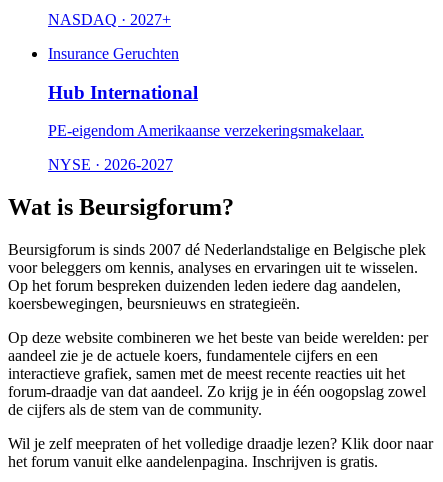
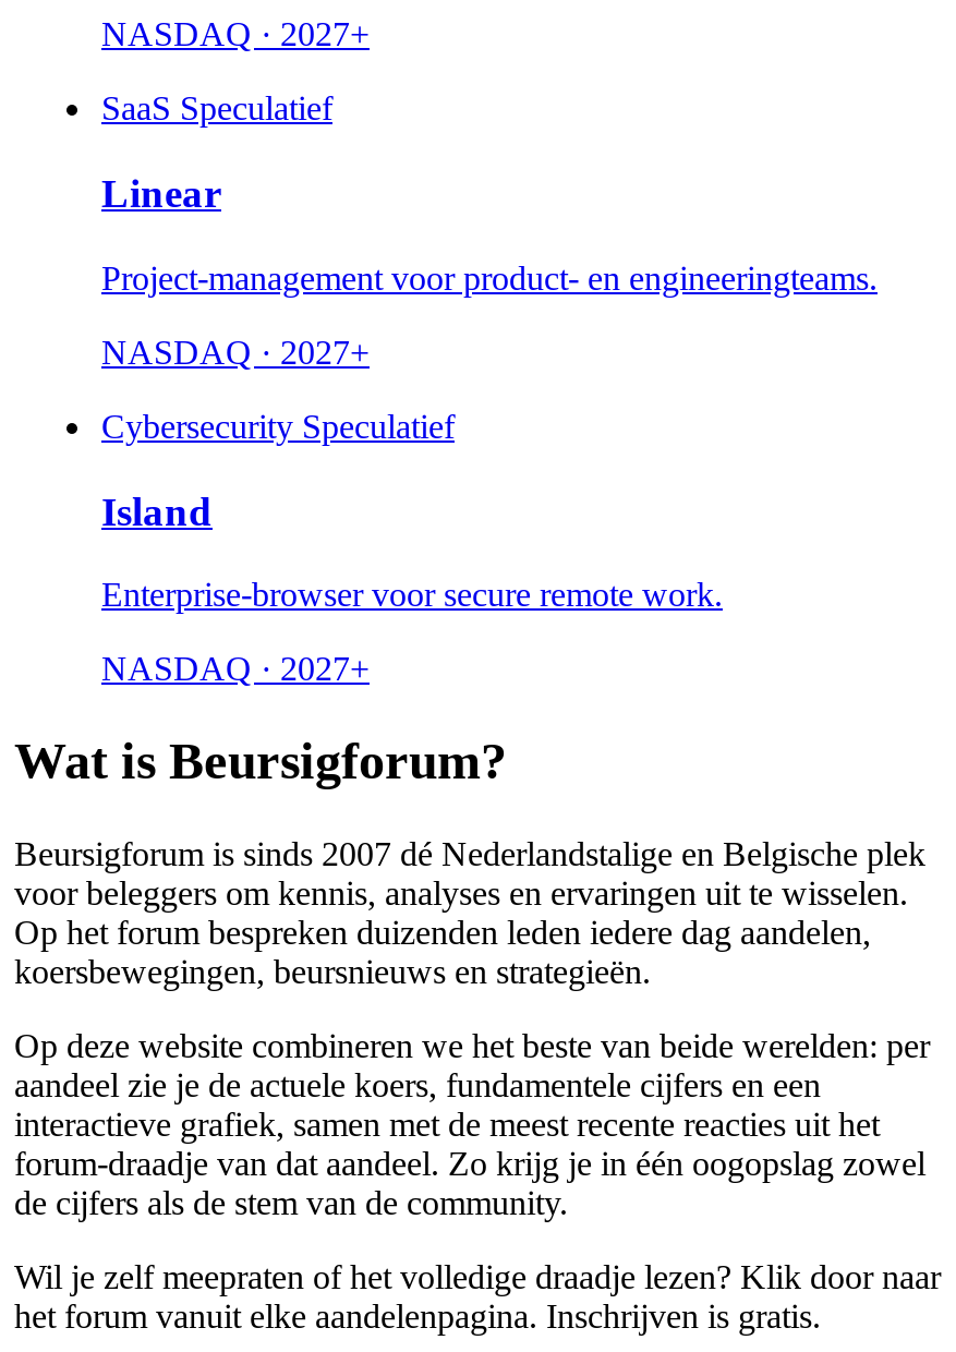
- Insurance Geruchten
- Hub International
- PE-eigendom Amerikaanse verzekeringsmakelaar.
- NYSE · 2026-2027
+ SaaS Speculatief
+ Linear
+ Project-management voor product- en engineeringteams.
+ NASDAQ · 2027+
+ Cybersecurity Speculatief
+ Island
+ Enterprise-browser voor secure remote work.
+ NASDAQ · 2027+
